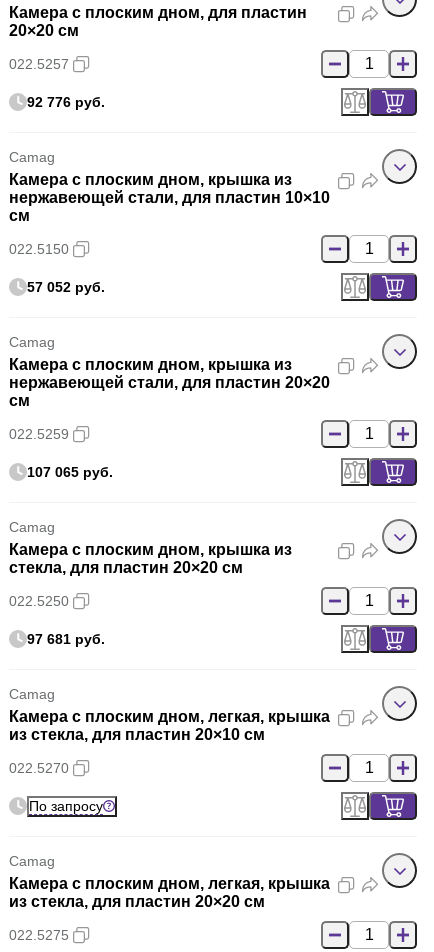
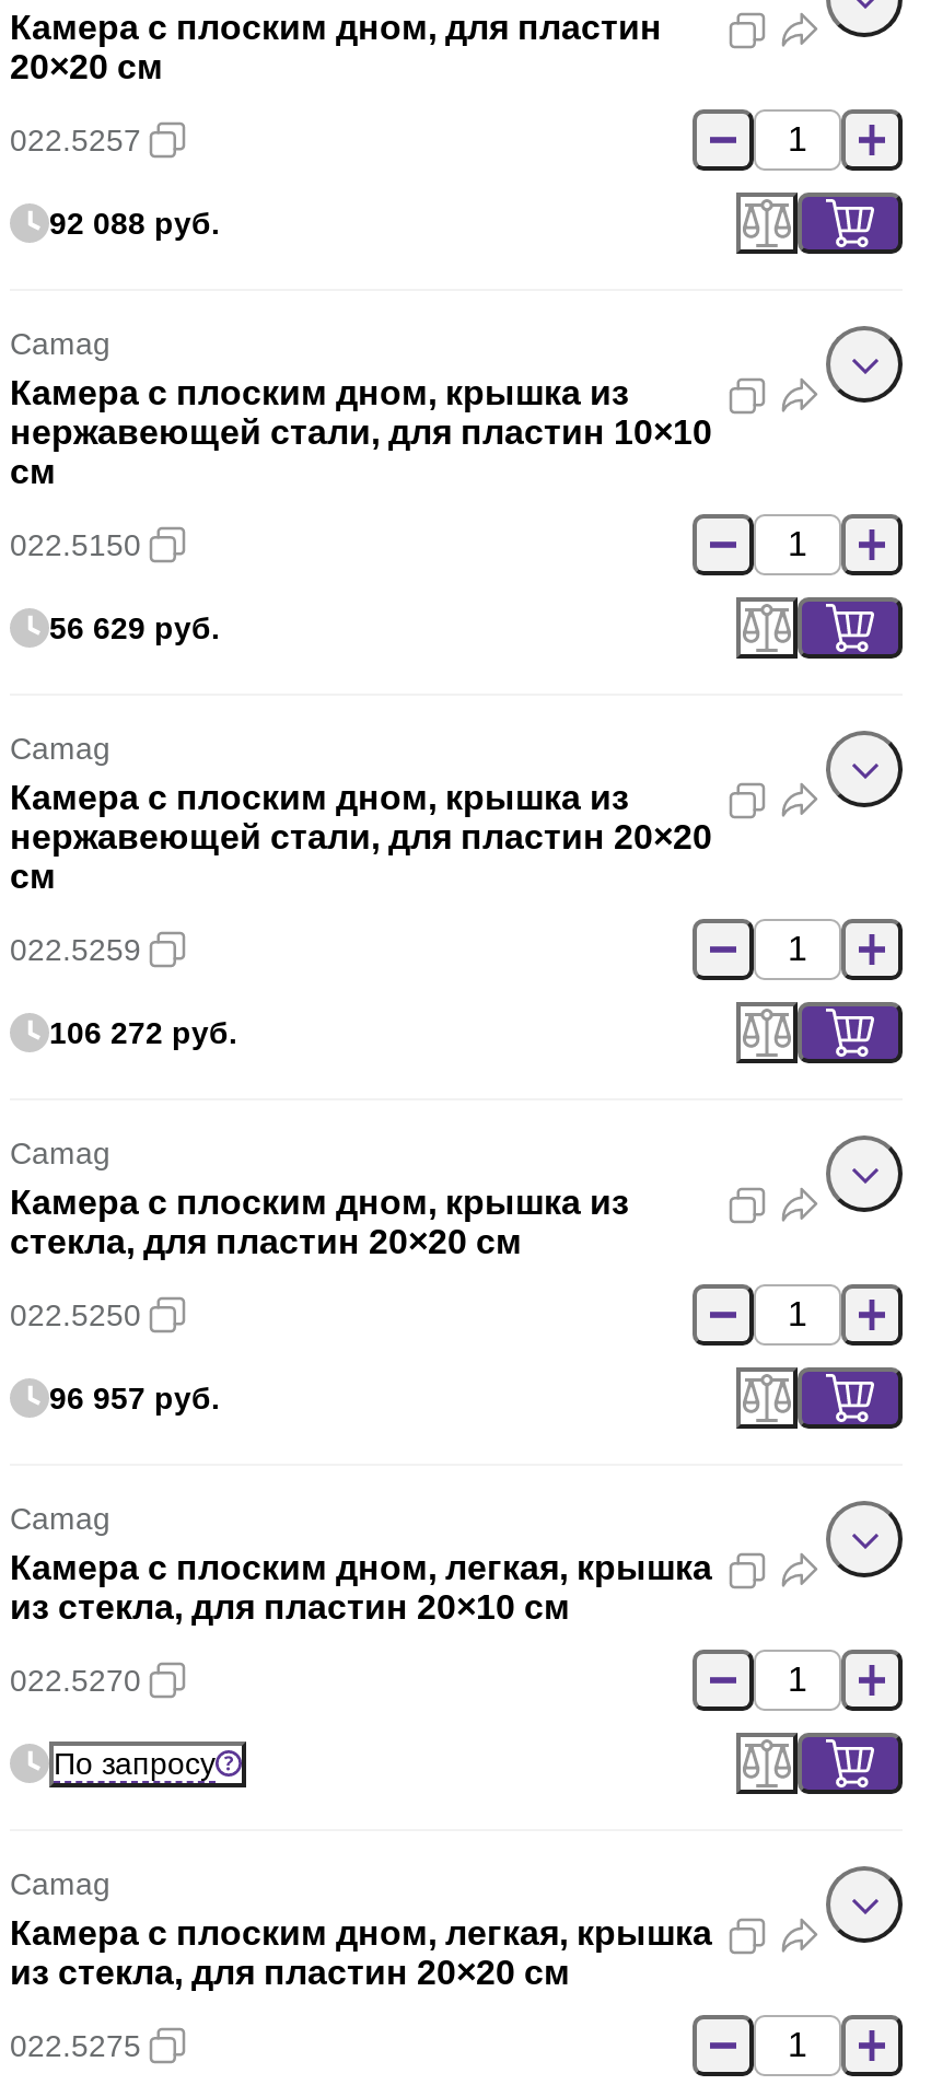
- 92 776 руб.
+ 92 088 руб.

- 57 052 руб.
+ 56 629 руб.

- 107 065 руб.
+ 106 272 руб.

- 97 681 руб.
+ 96 957 руб.
